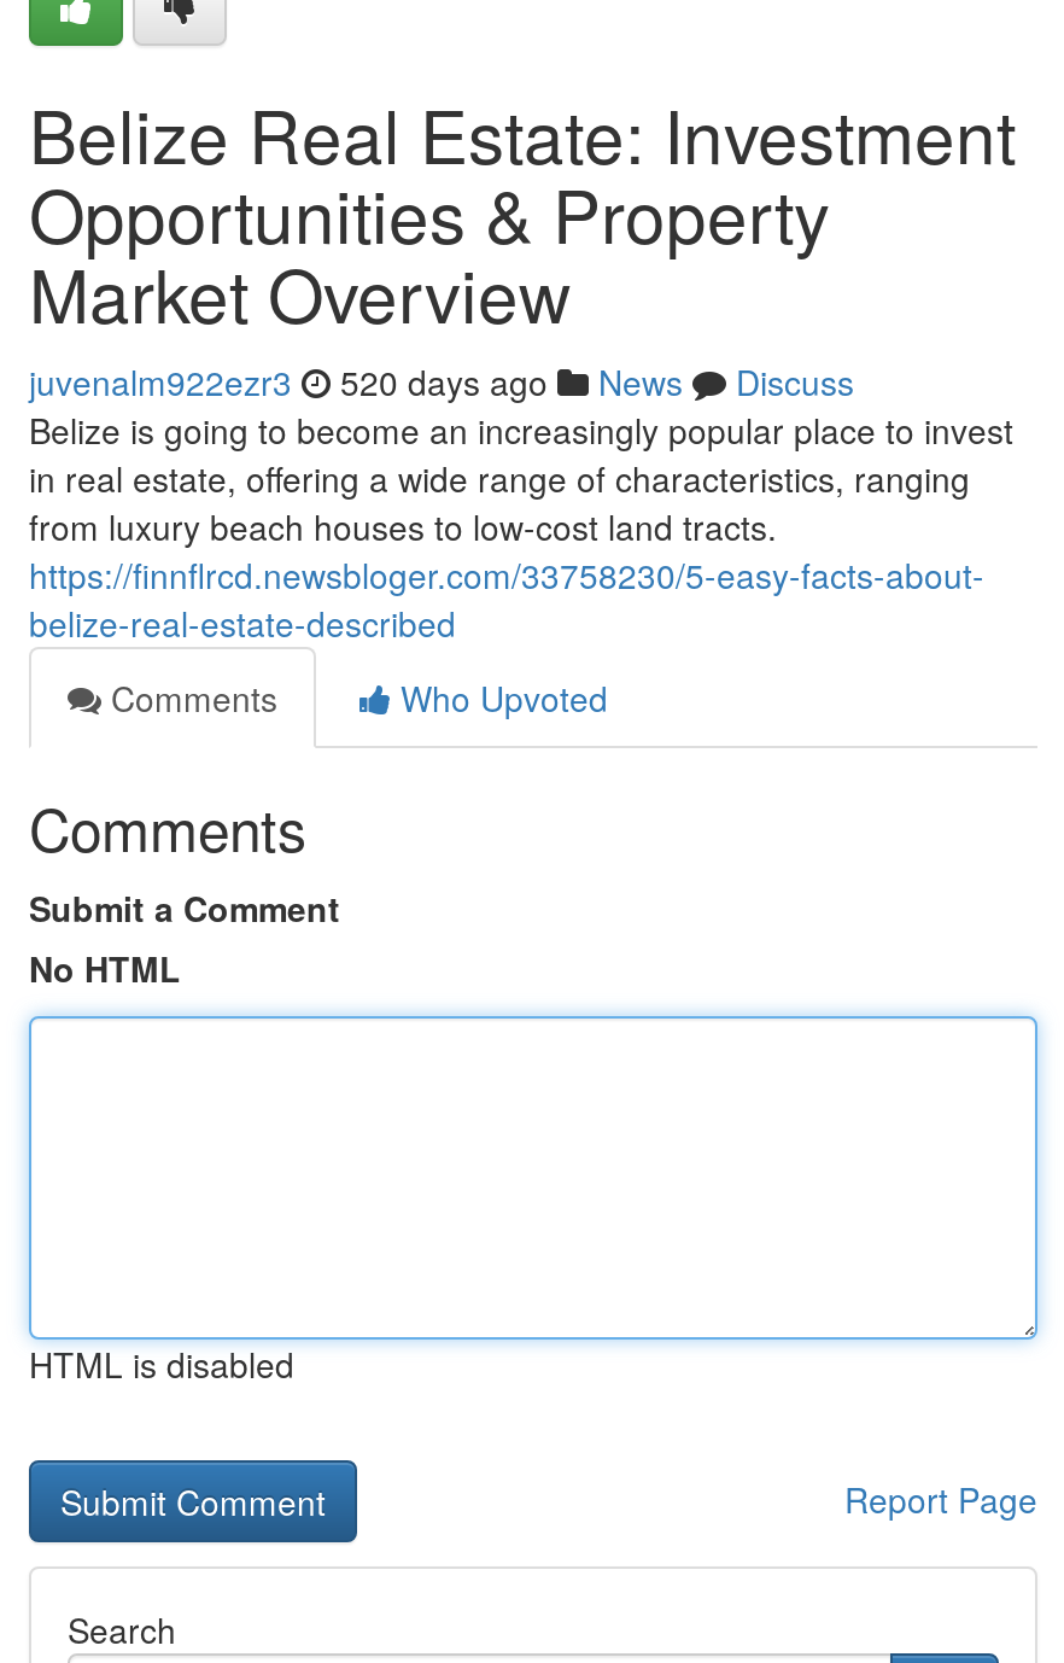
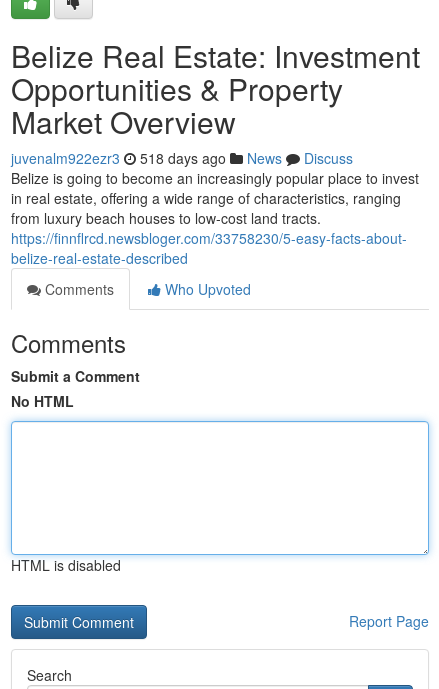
- juvenalm922ezr3 520 days ago News Discuss
+ juvenalm922ezr3 518 days ago News Discuss
